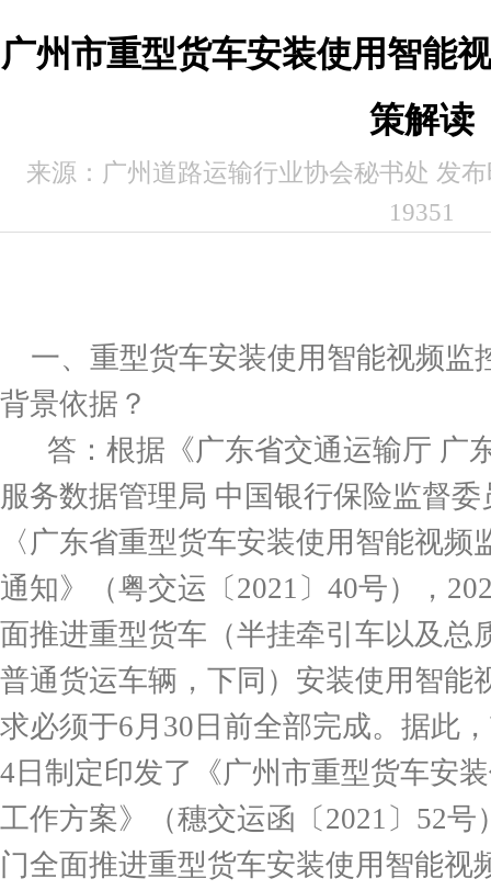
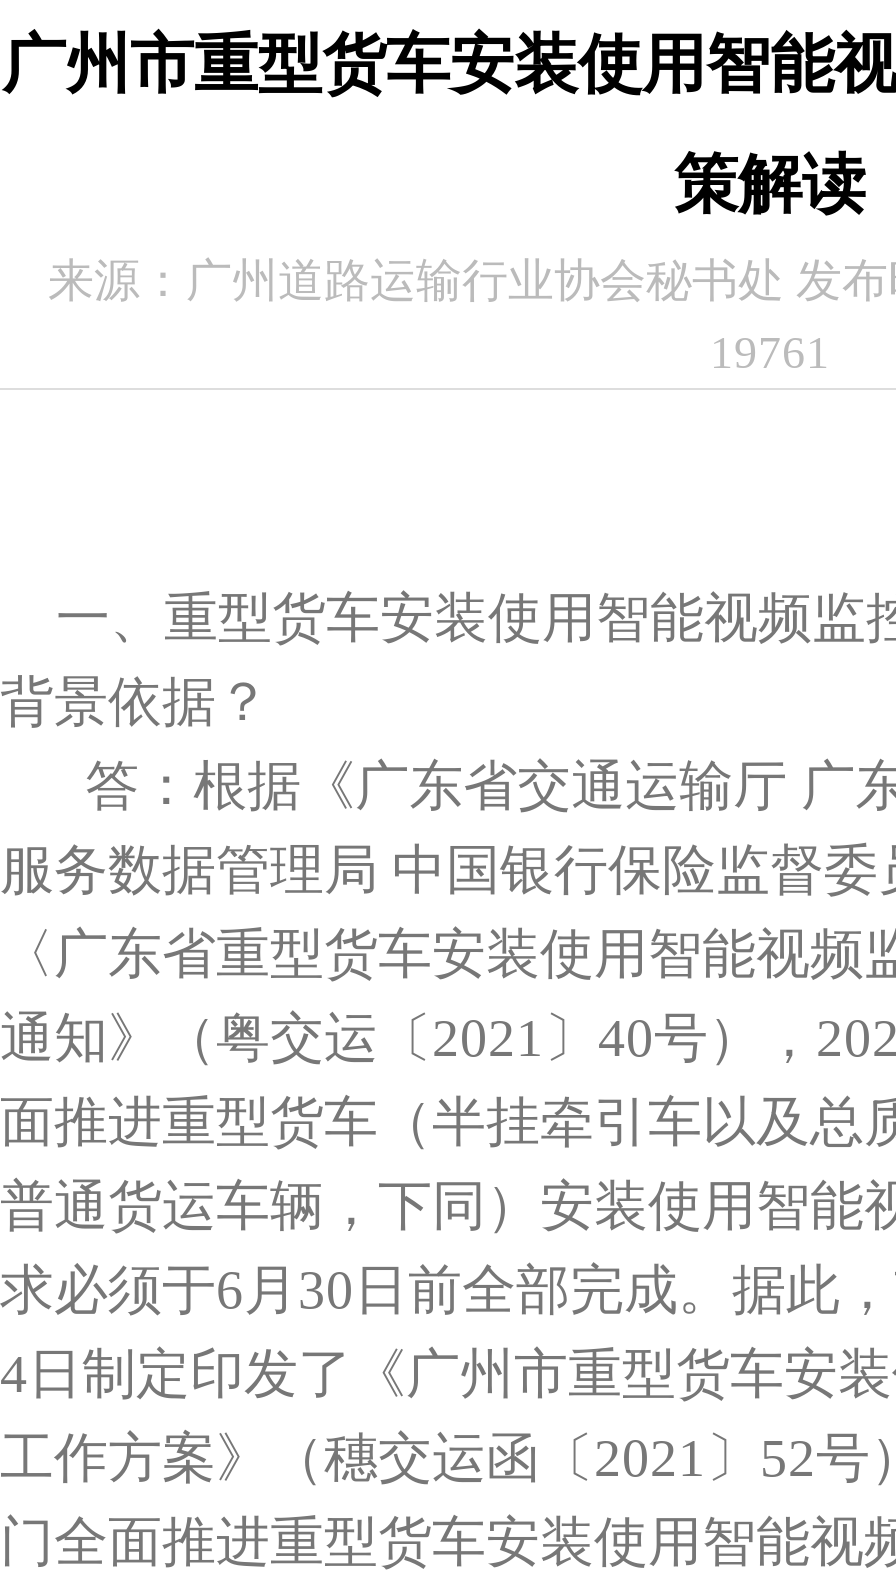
- 19351
+ 19761
